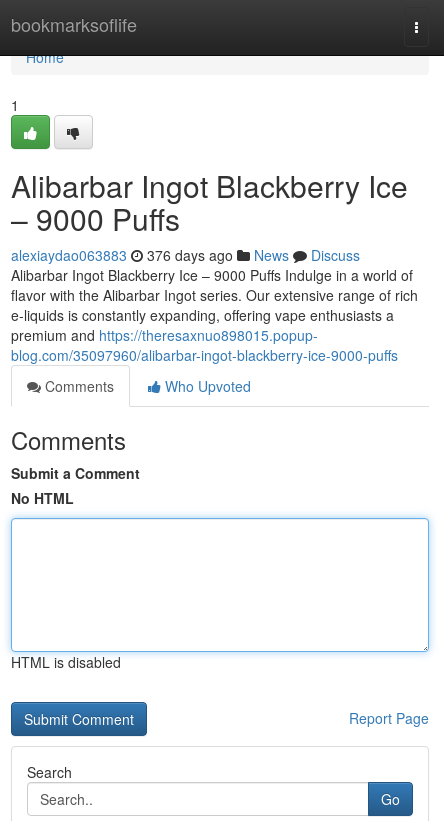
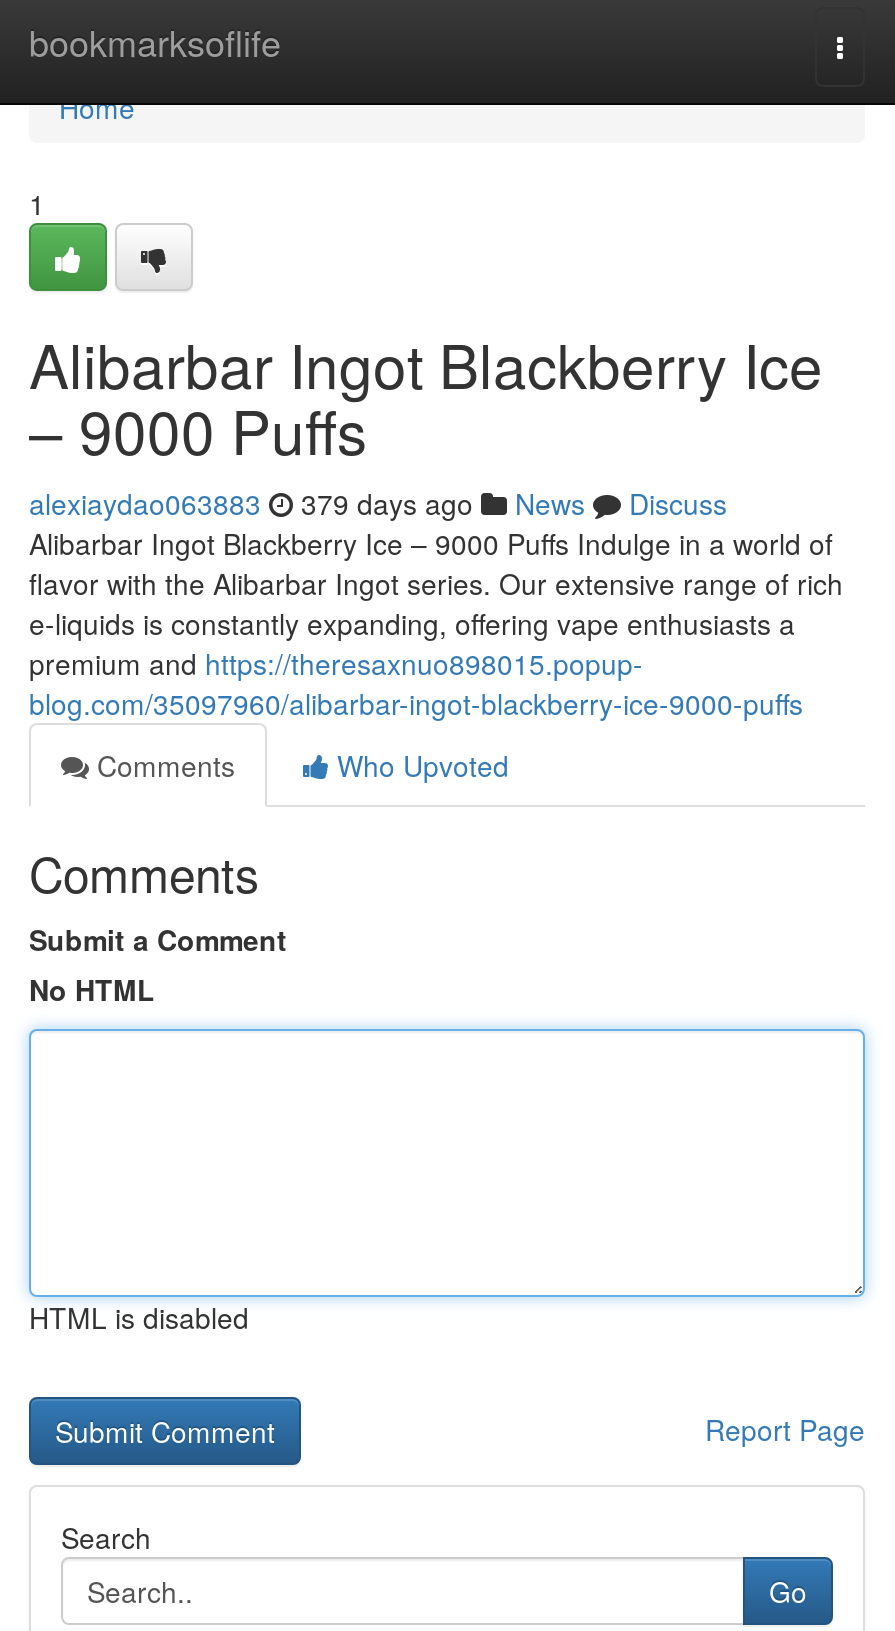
- alexiaydao063883 376 days ago News Discuss
+ alexiaydao063883 379 days ago News Discuss
